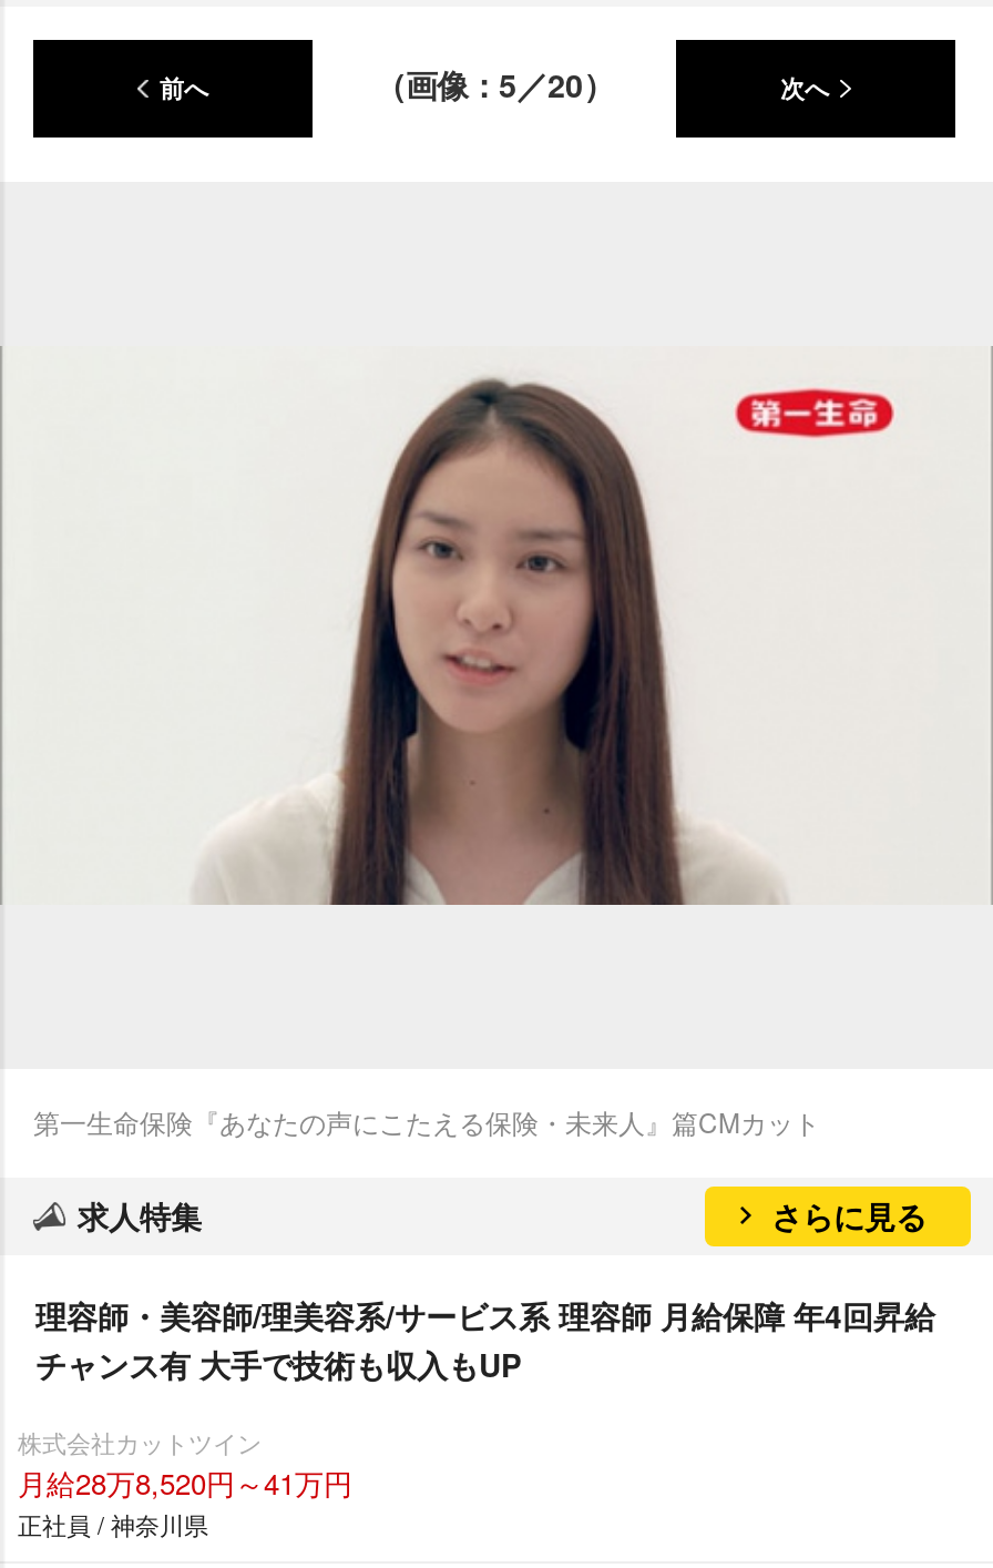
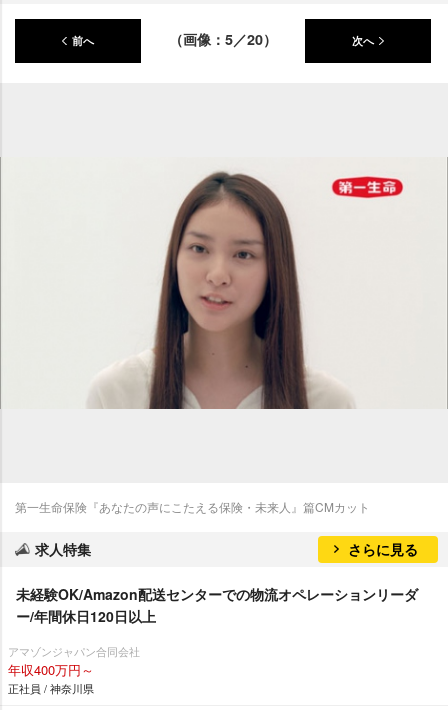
- 理容師・美容師/理美容系/サービス系 理容師 月給保障 年4回昇給
- チャンス有 大手で技術も収入もUP
+ 未経験OK/Amazon配送センターでの物流オペレーションリーダ
+ ー/年間休日120日以上

- 株式会社カットツイン
- 月給28万8,520円～41万円
+ アマゾンジャパン合同会社
+ 年収400万円～
